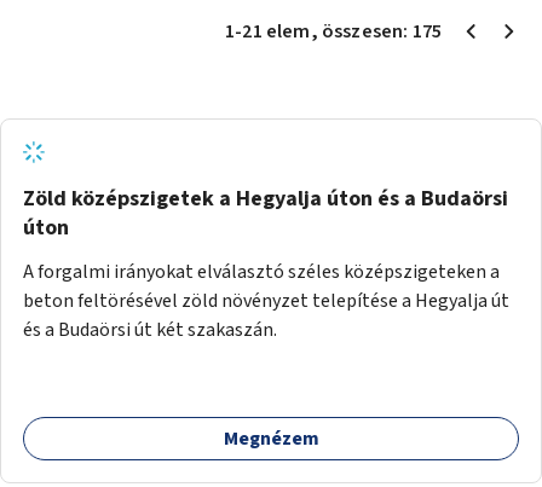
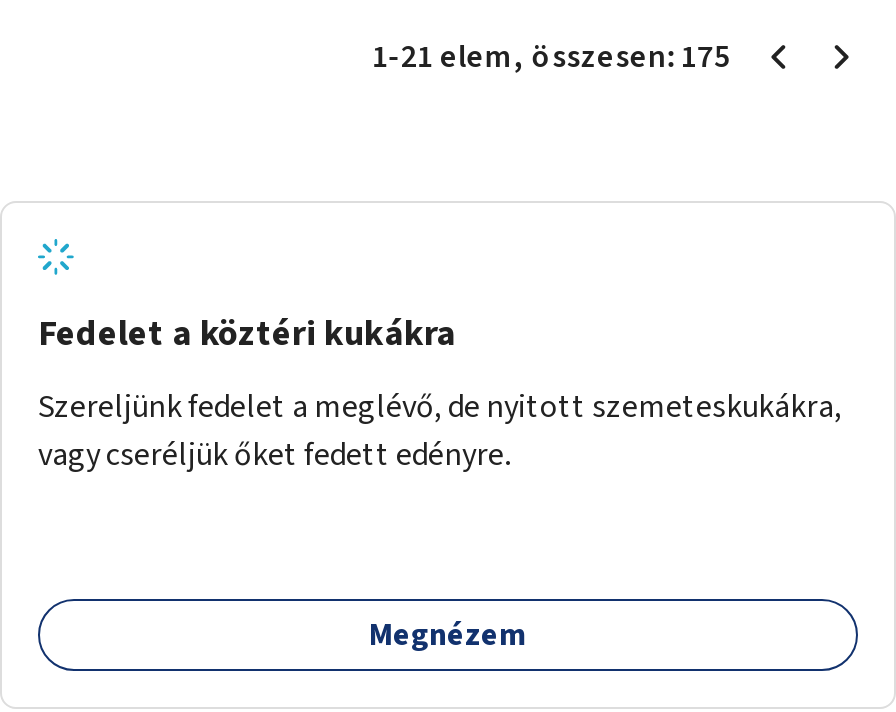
- Zöld középszigetek a Hegyalja úton és a Budaörsi
- úton
+ Fedelet a köztéri kukákra

- A forgalmi irányokat elválasztó széles középszigeteken a
- beton feltörésével zöld növényzet telepítése a Hegyalja út
- és a Budaörsi út két szakaszán.
+ Szereljünk fedelet a meglévő, de nyitott szemeteskukákra,
+ vagy cseréljük őket fedett edényre.
